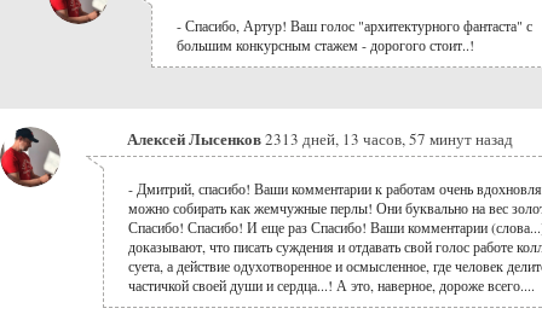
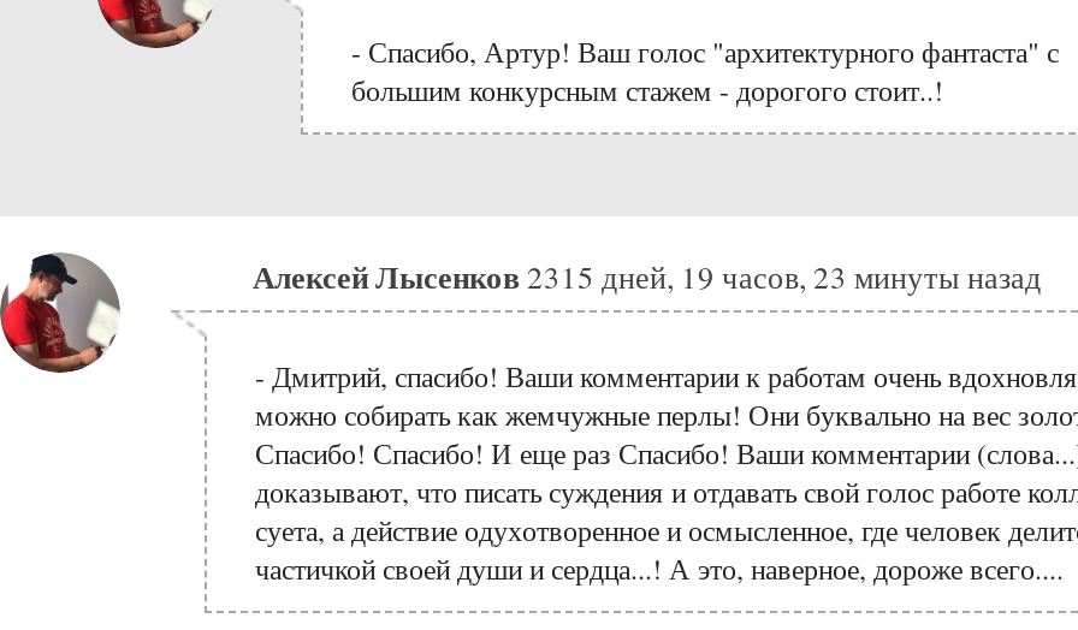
- Алексей Лысенков 2313 дней, 13 часов, 57 минут назад
+ Алексей Лысенков 2315 дней, 19 часов, 23 минуты назад
